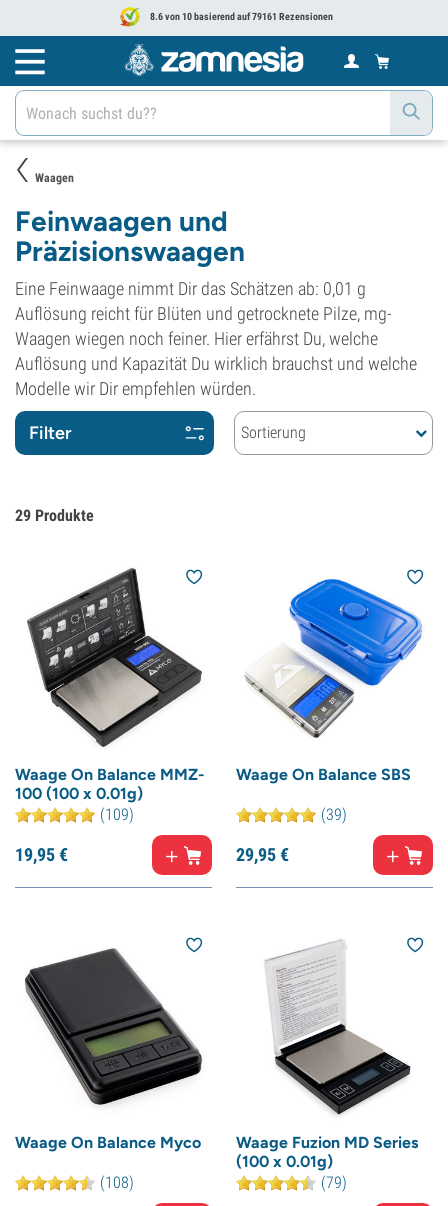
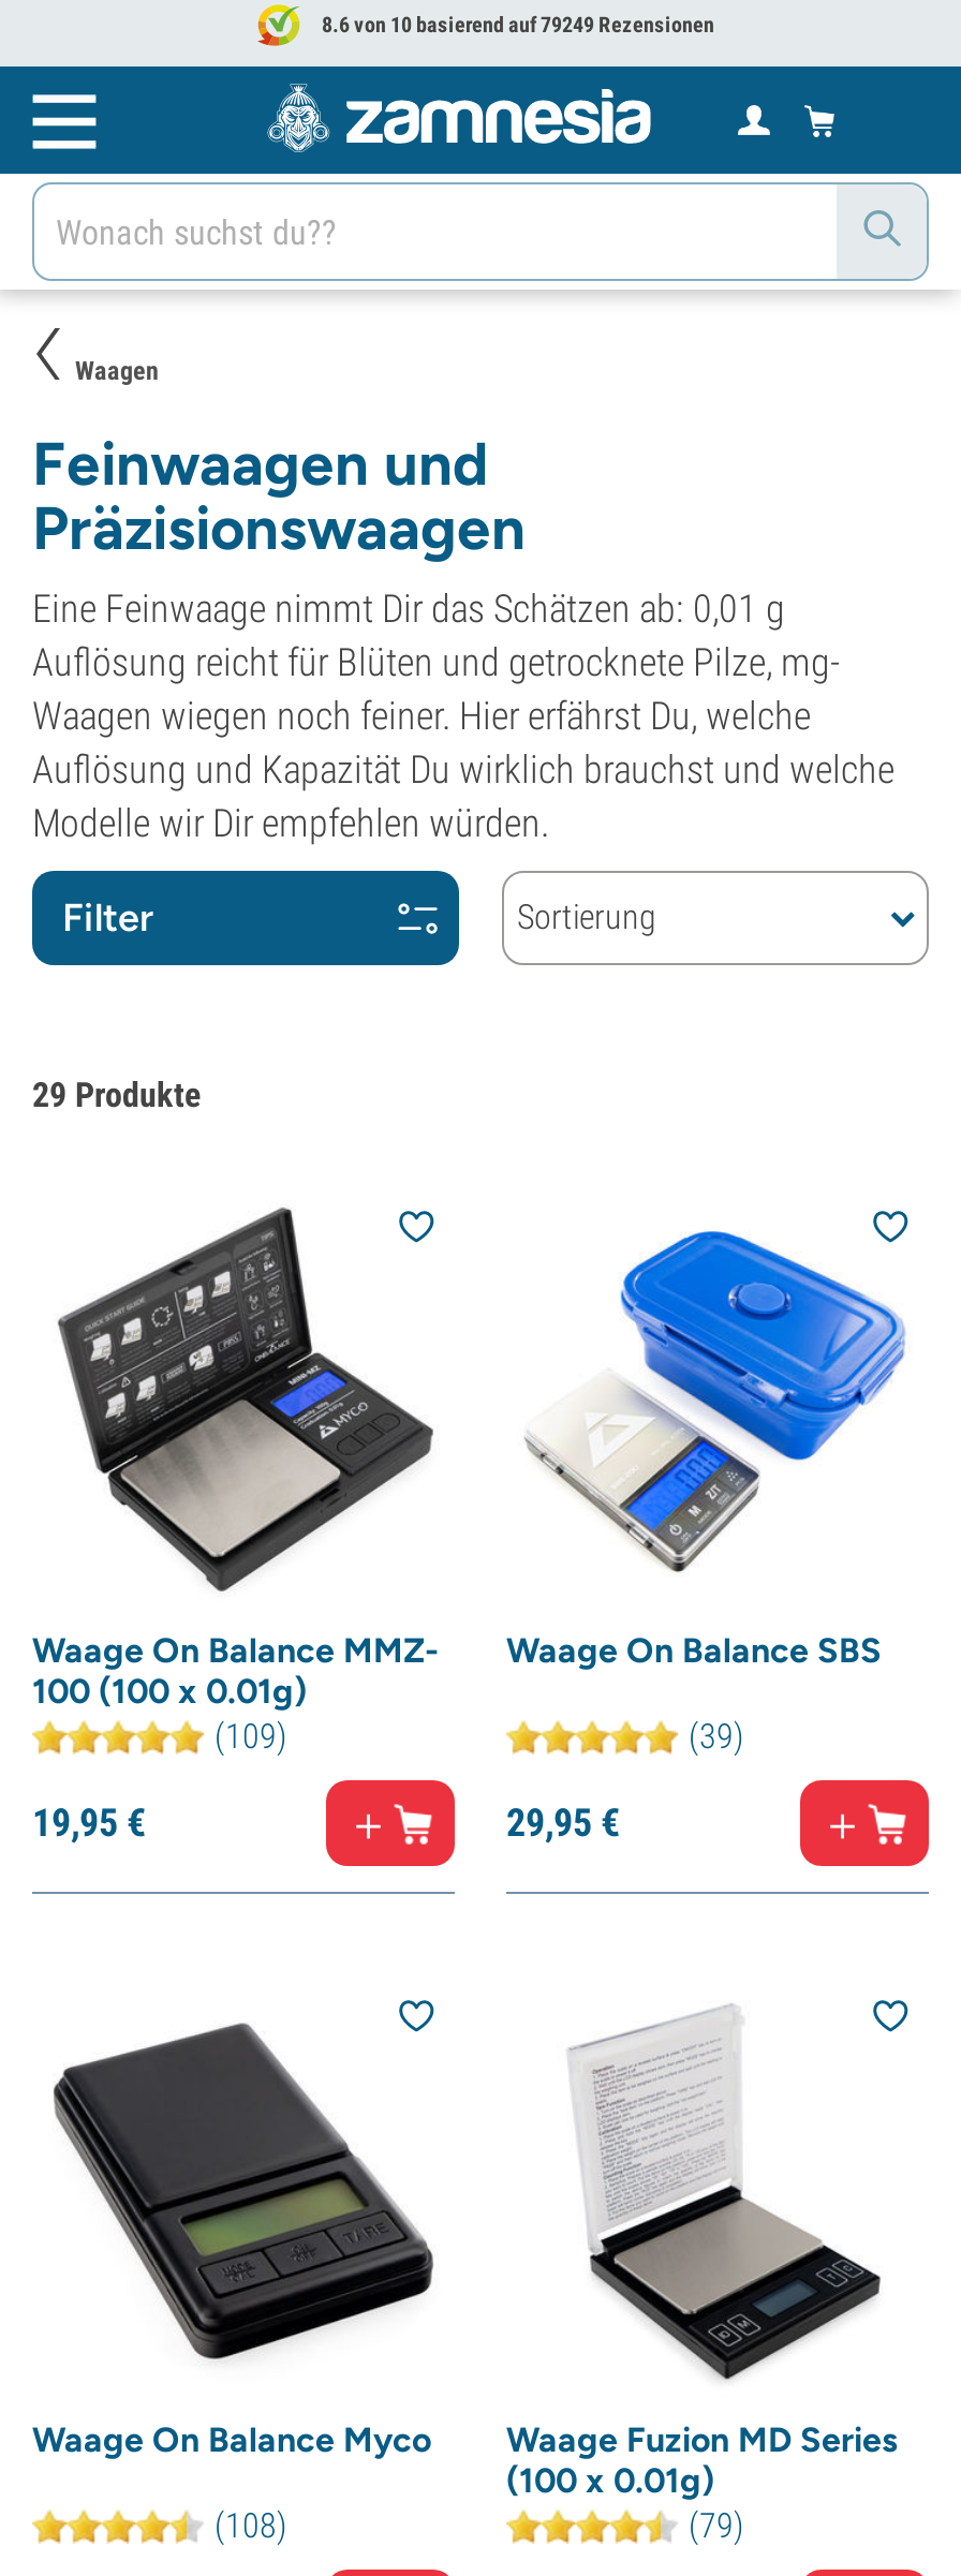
- 8.6 von 10 basierend auf 79161 Rezensionen
+ 8.6 von 10 basierend auf 79249 Rezensionen
